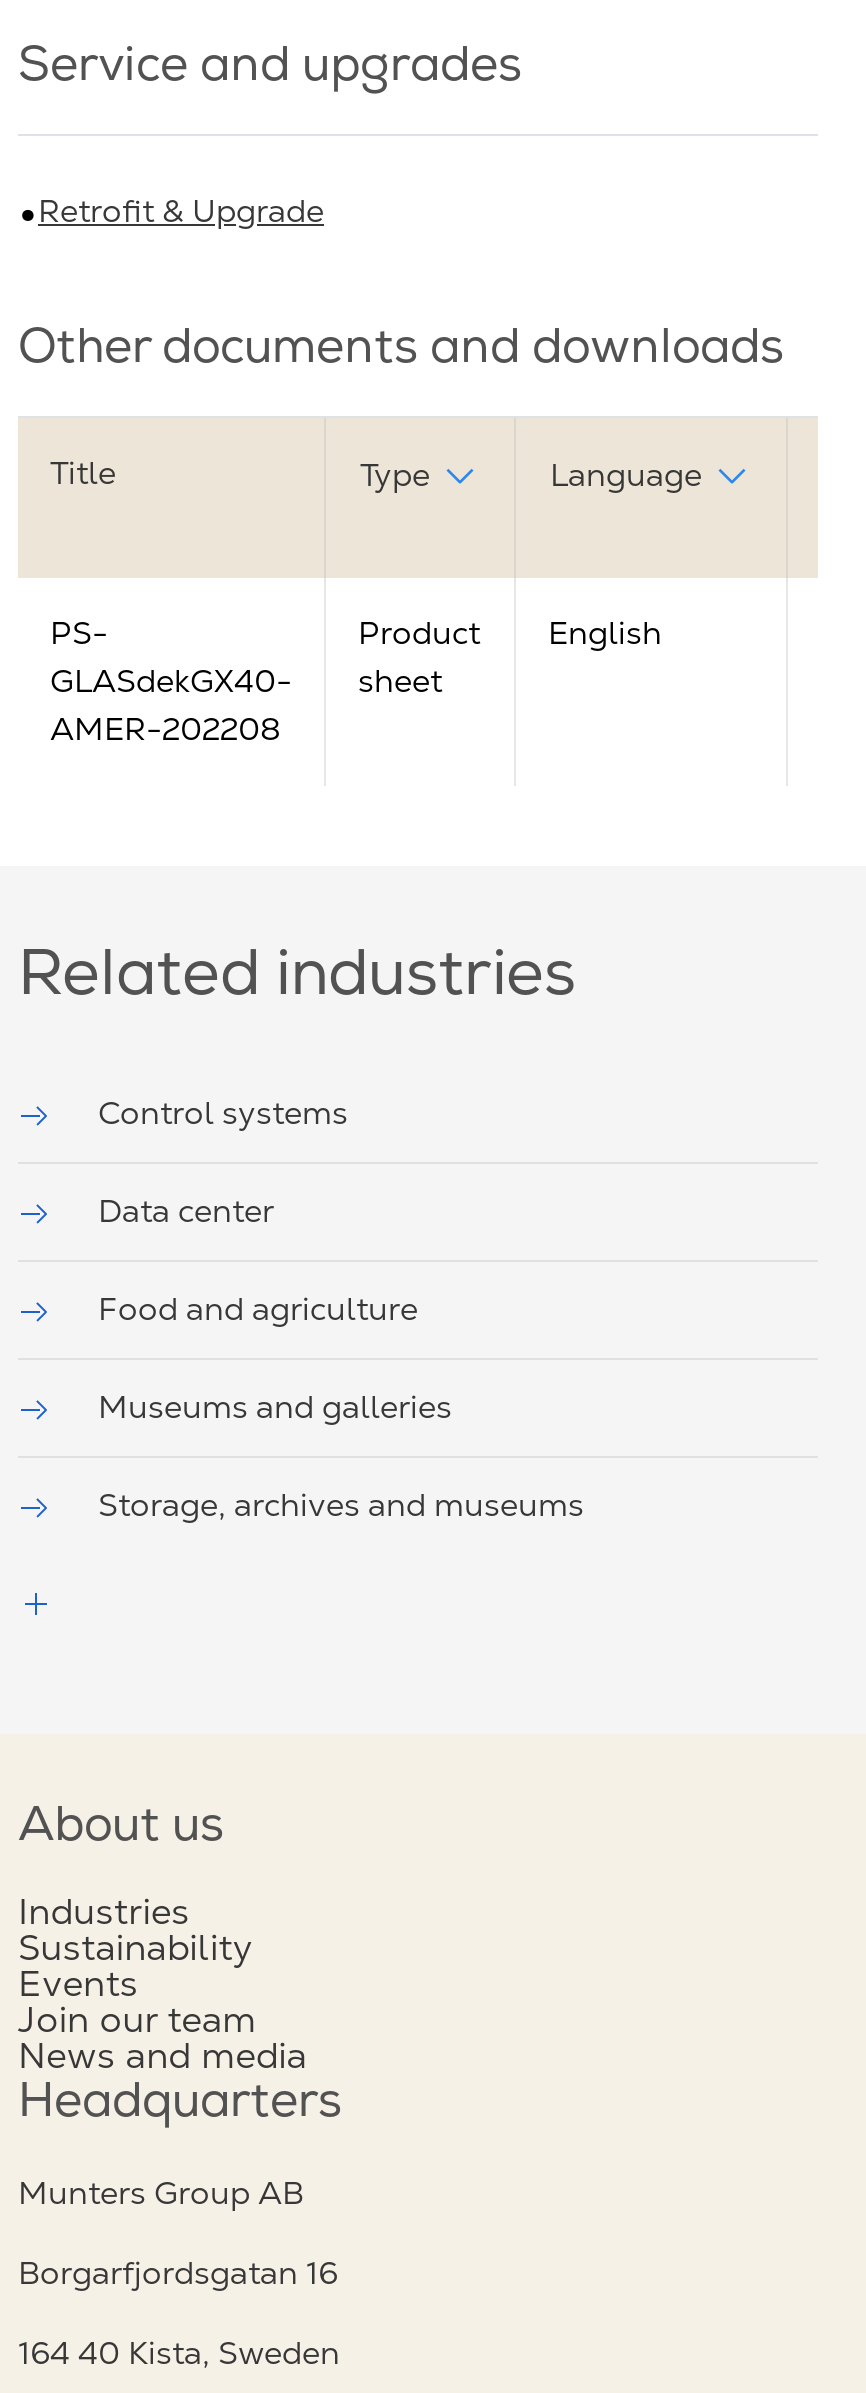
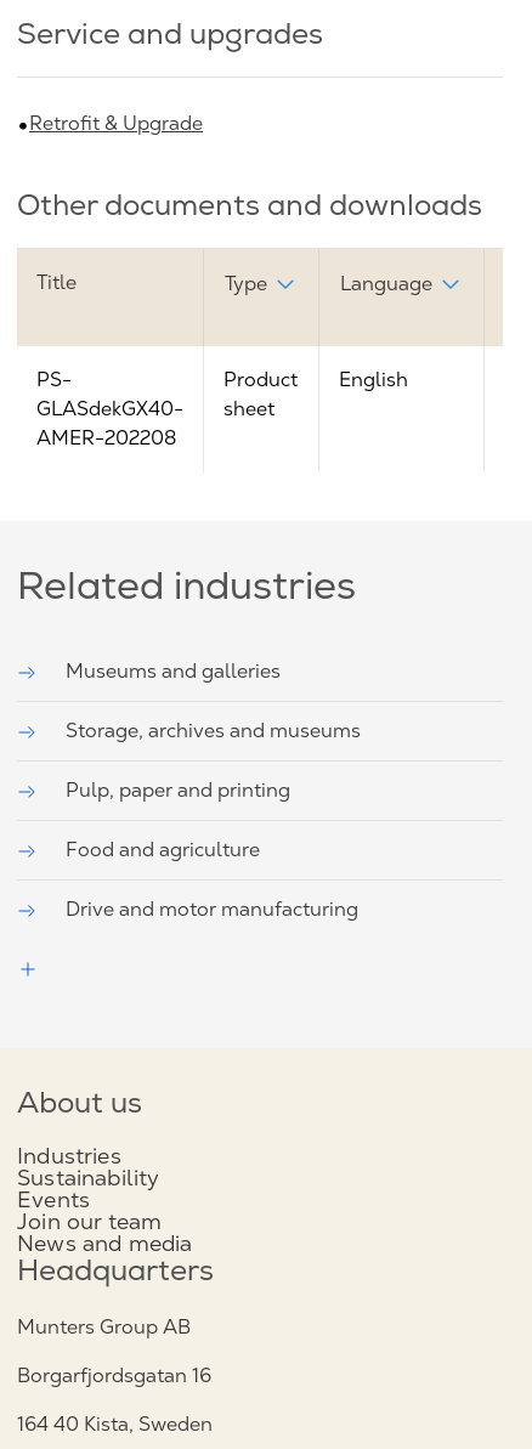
- Control systems
- Data center

moved down: Food and agriculture

moved up: Museums and galleries | Storage, archives and museums

+ Pulp, paper and printing
+ Drive and motor manufacturing
